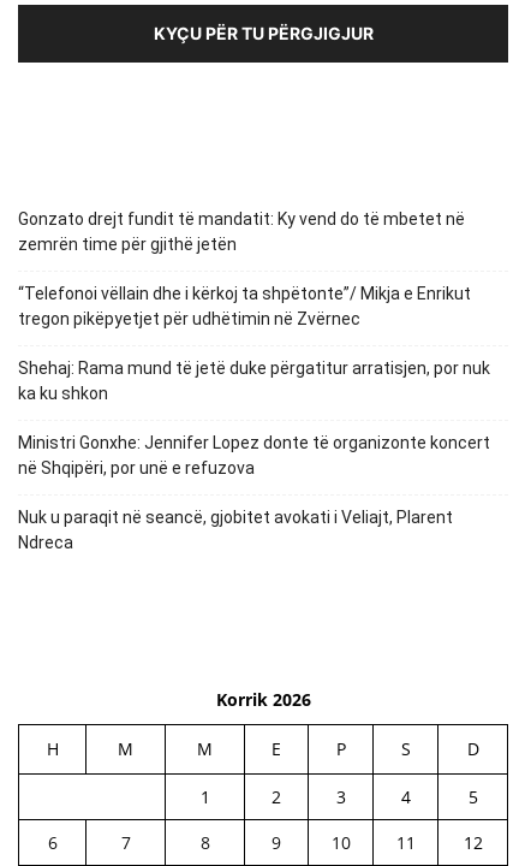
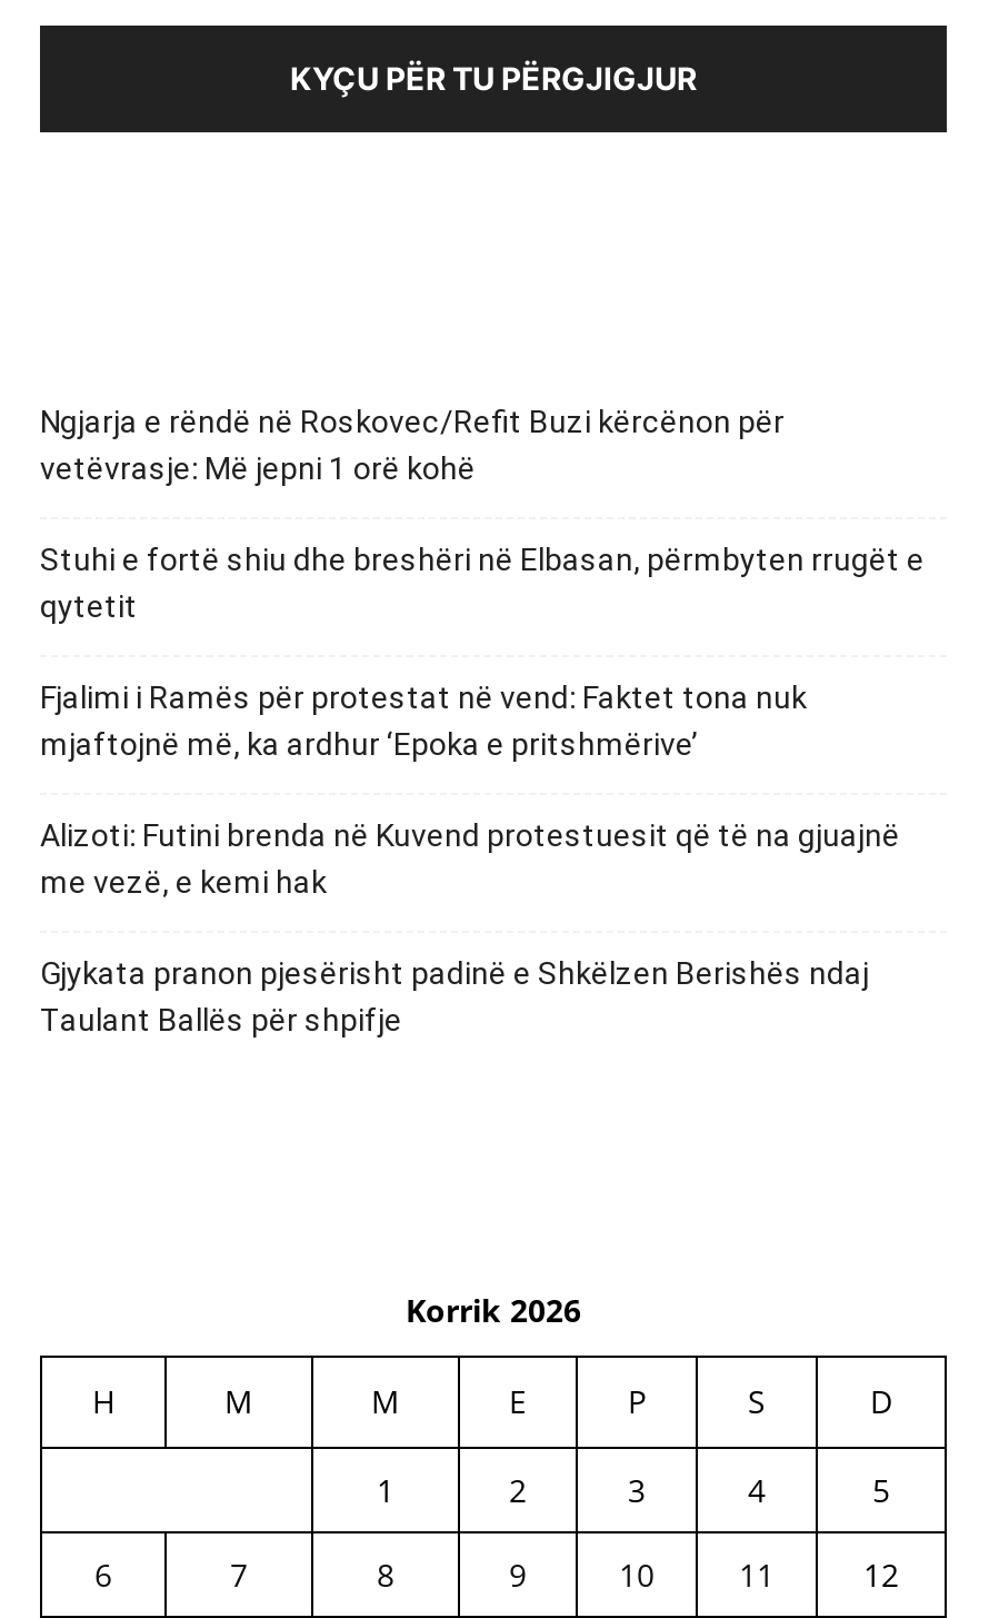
- Gonzato drejt fundit të mandatit: Ky vend do të mbetet në
- zemrën time për gjithë jetën
+ Ngjarja e rëndë në Roskovec/Refit Buzi kërcënon për
+ vetëvrasje: Më jepni 1 orë kohë

- “Telefonoi vëllain dhe i kërkoj ta shpëtonte”/ Mikja e Enrikut
- tregon pikëpyetjet për udhëtimin në Zvërnec
+ Stuhi e fortë shiu dhe breshëri në Elbasan, përmbyten rrugët e
+ qytetit

- Shehaj: Rama mund të jetë duke përgatitur arratisjen, por nuk
- ka ku shkon
+ Fjalimi i Ramës për protestat në vend: Faktet tona nuk
+ mjaftojnë më, ka ardhur ‘Epoka e pritshmërive’

- Ministri Gonxhe: Jennifer Lopez donte të organizonte koncert
- në Shqipëri, por unë e refuzova
+ Alizoti: Futini brenda në Kuvend protestuesit që të na gjuajnë
+ me vezë, e kemi hak

- Nuk u paraqit në seancë, gjobitet avokati i Veliajt, Plarent
- Ndreca
+ Gjykata pranon pjesërisht padinë e Shkëlzen Berishës ndaj
+ Taulant Ballës për shpifje
